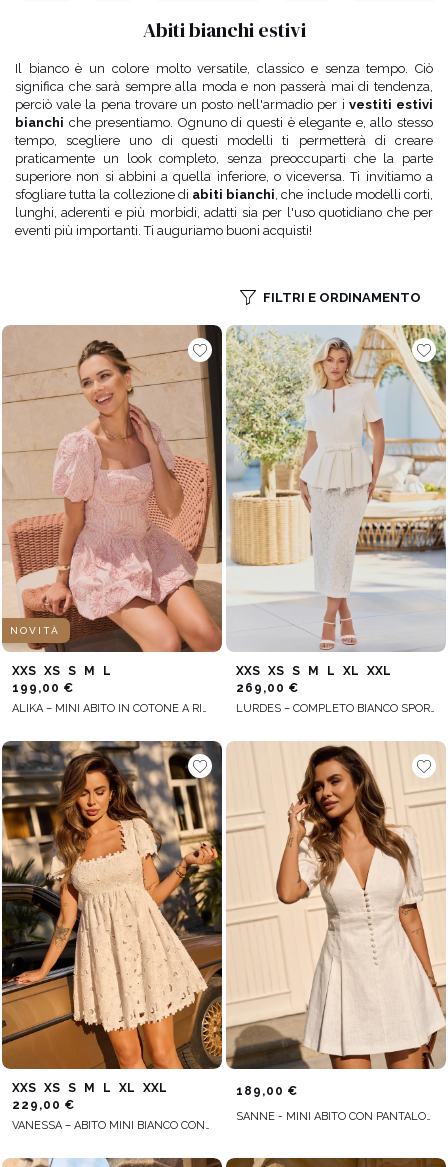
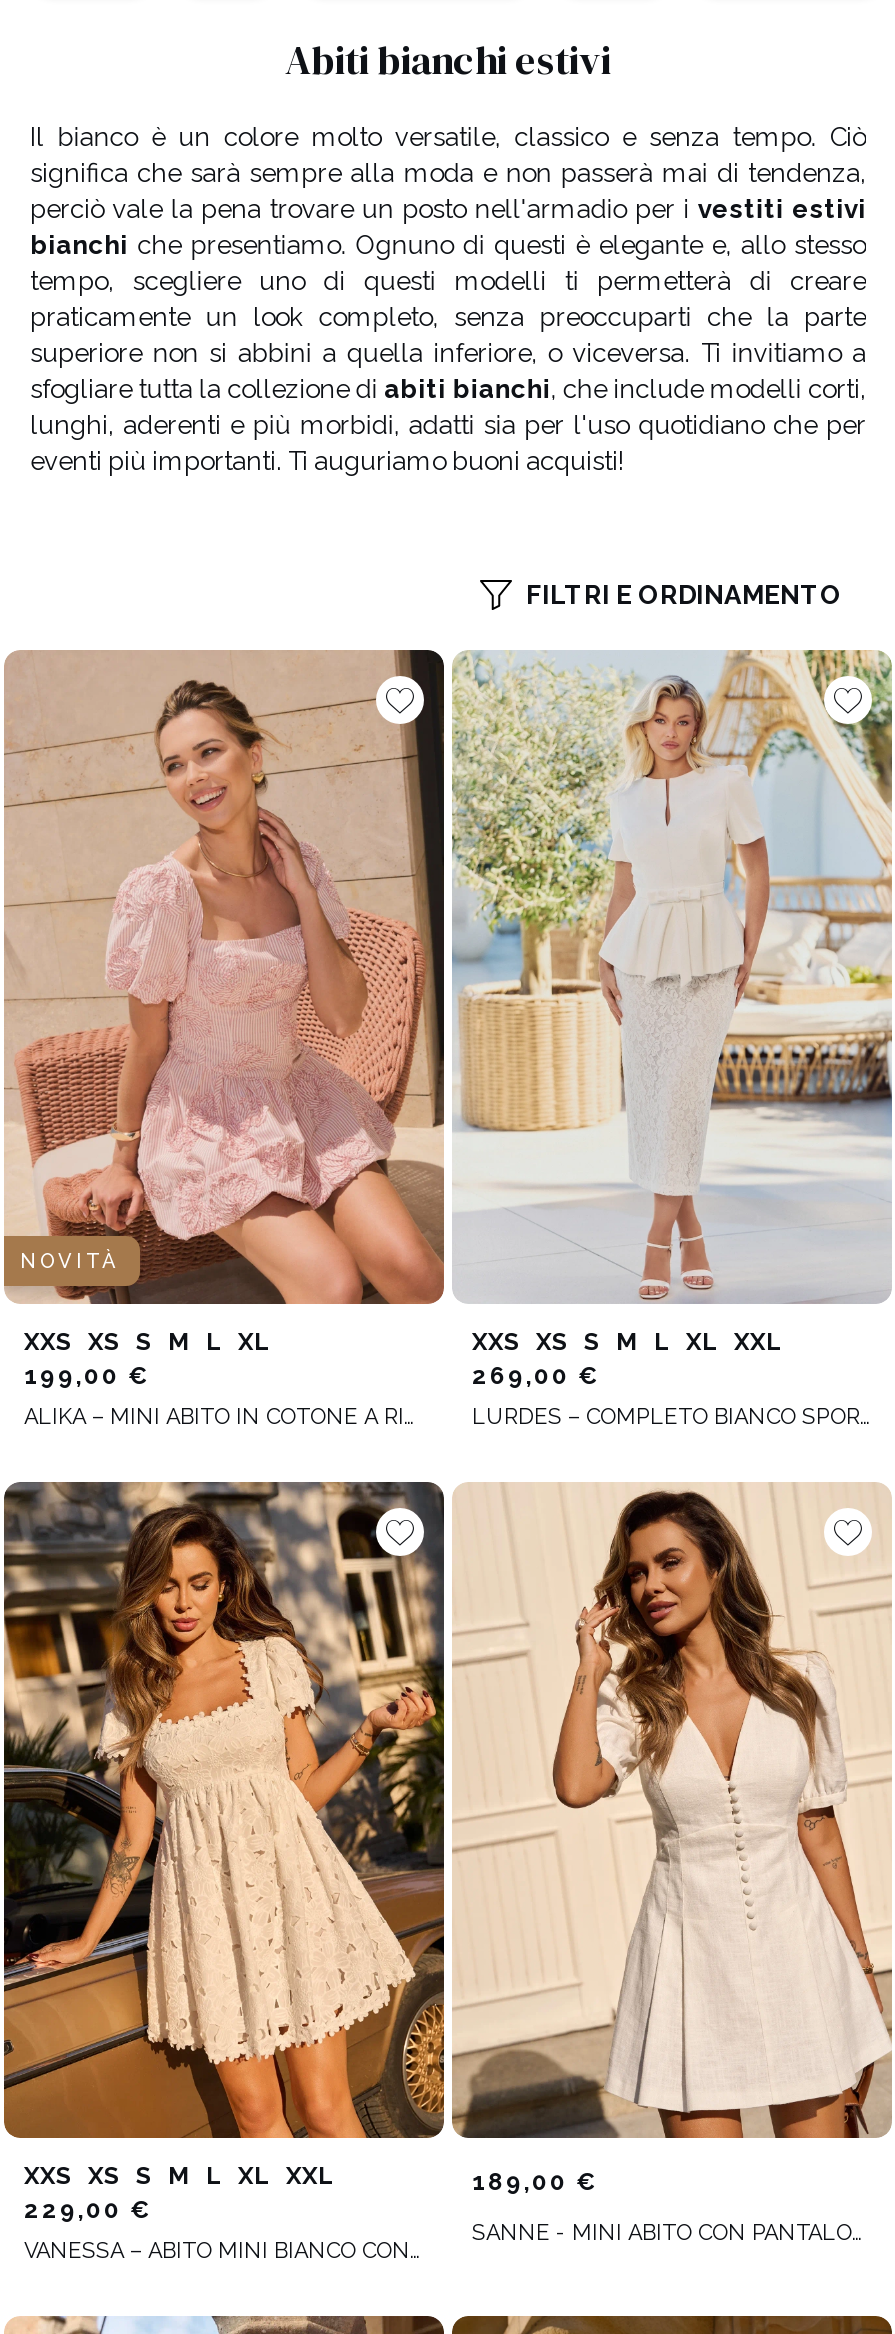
- XXS XS S M L
+ XXS XS S M L XL
